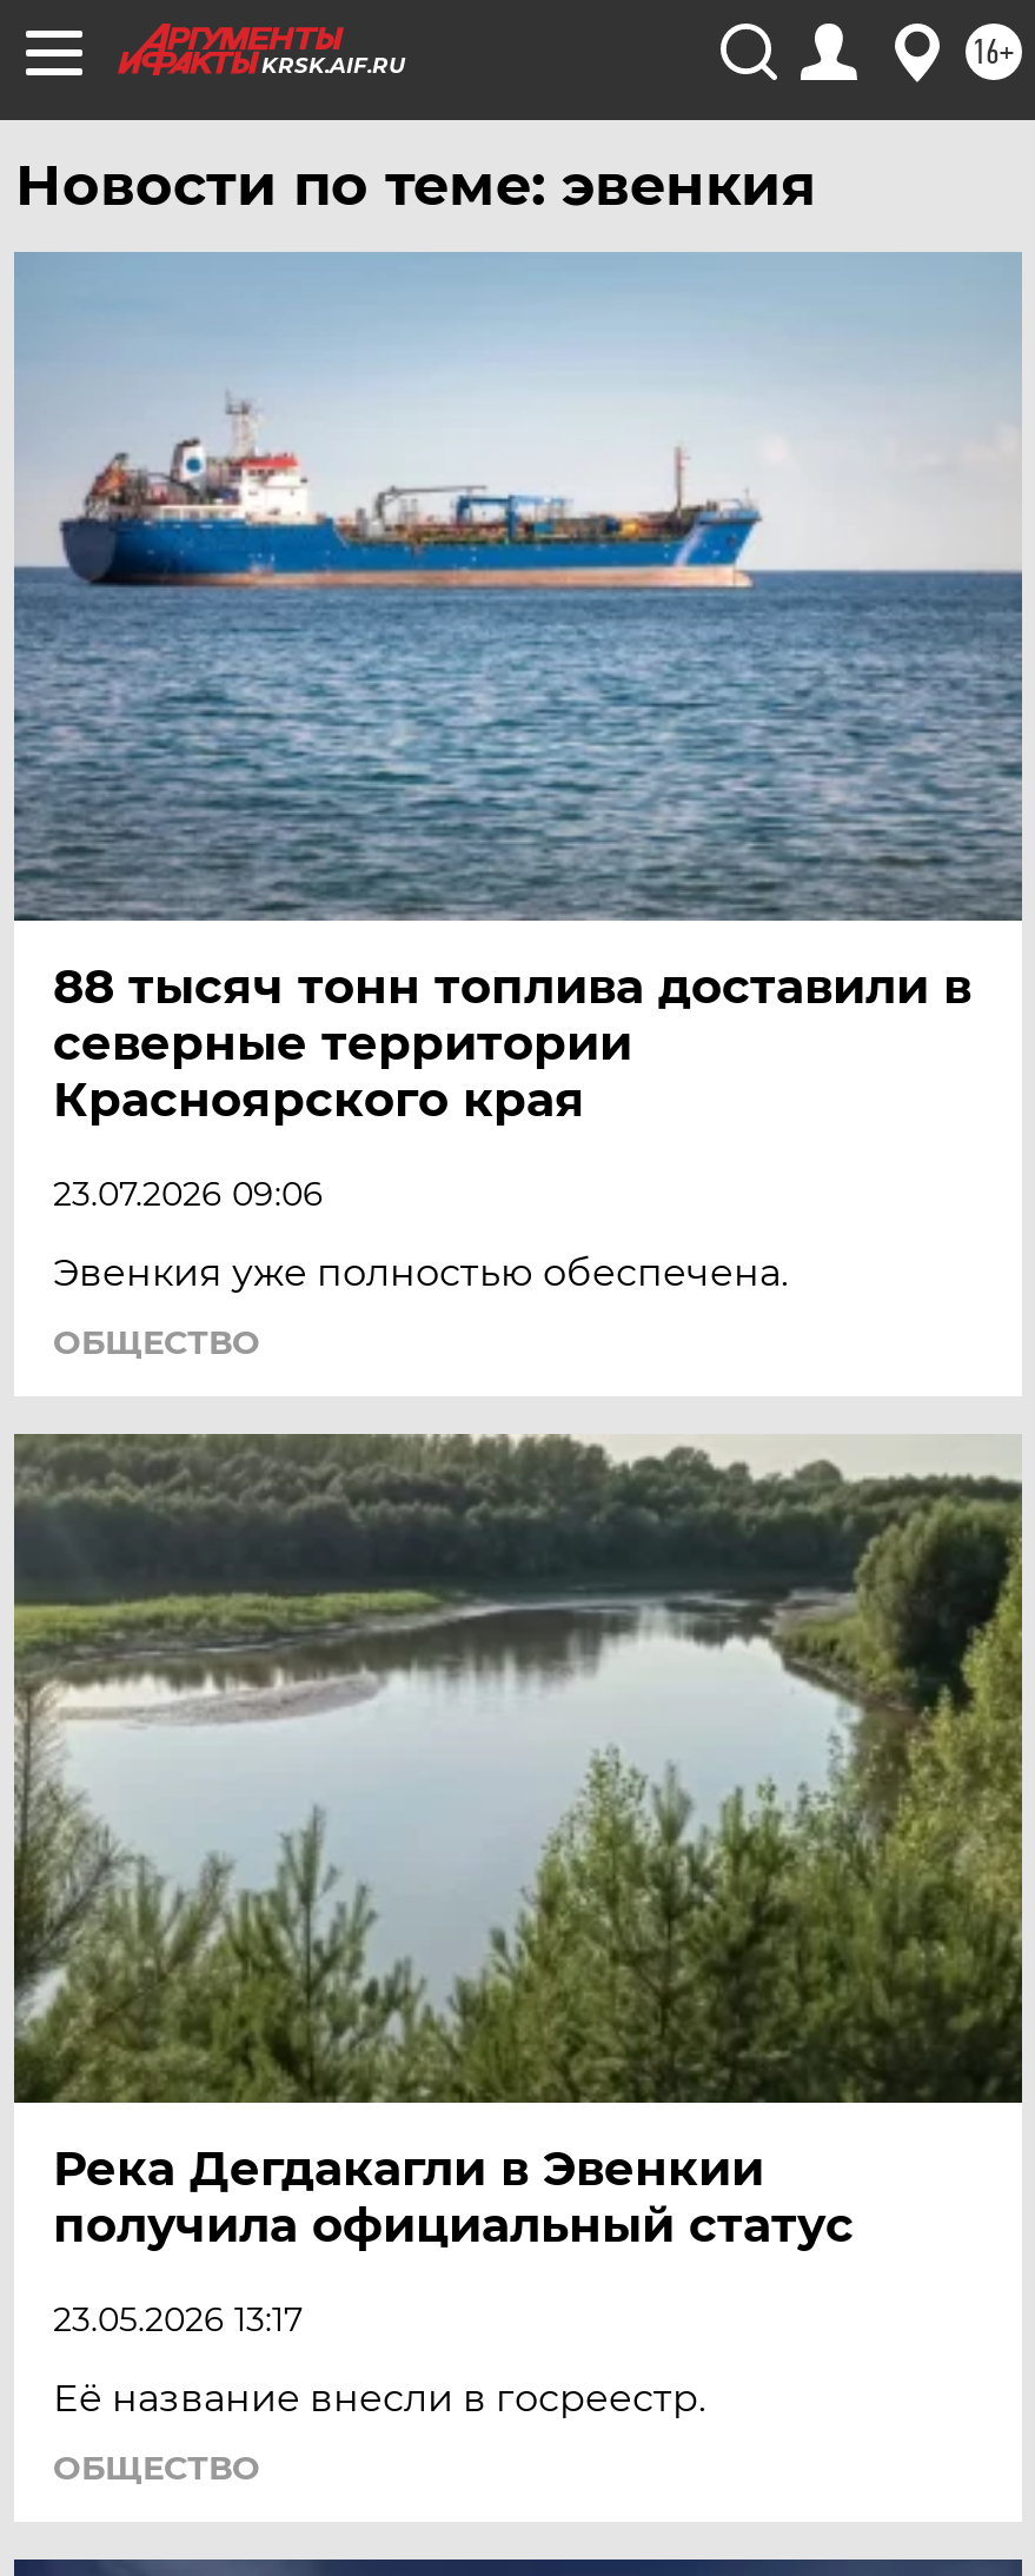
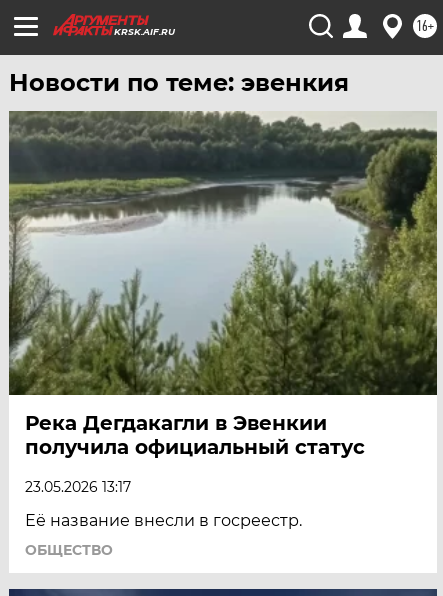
- [image]
- 88 тысяч тонн топлива доставили в
- северные территории
- Красноярского края
- 23.07.2026 09:06
- Эвенкия уже полностью обеспечена.
- ОБЩЕСТВО
